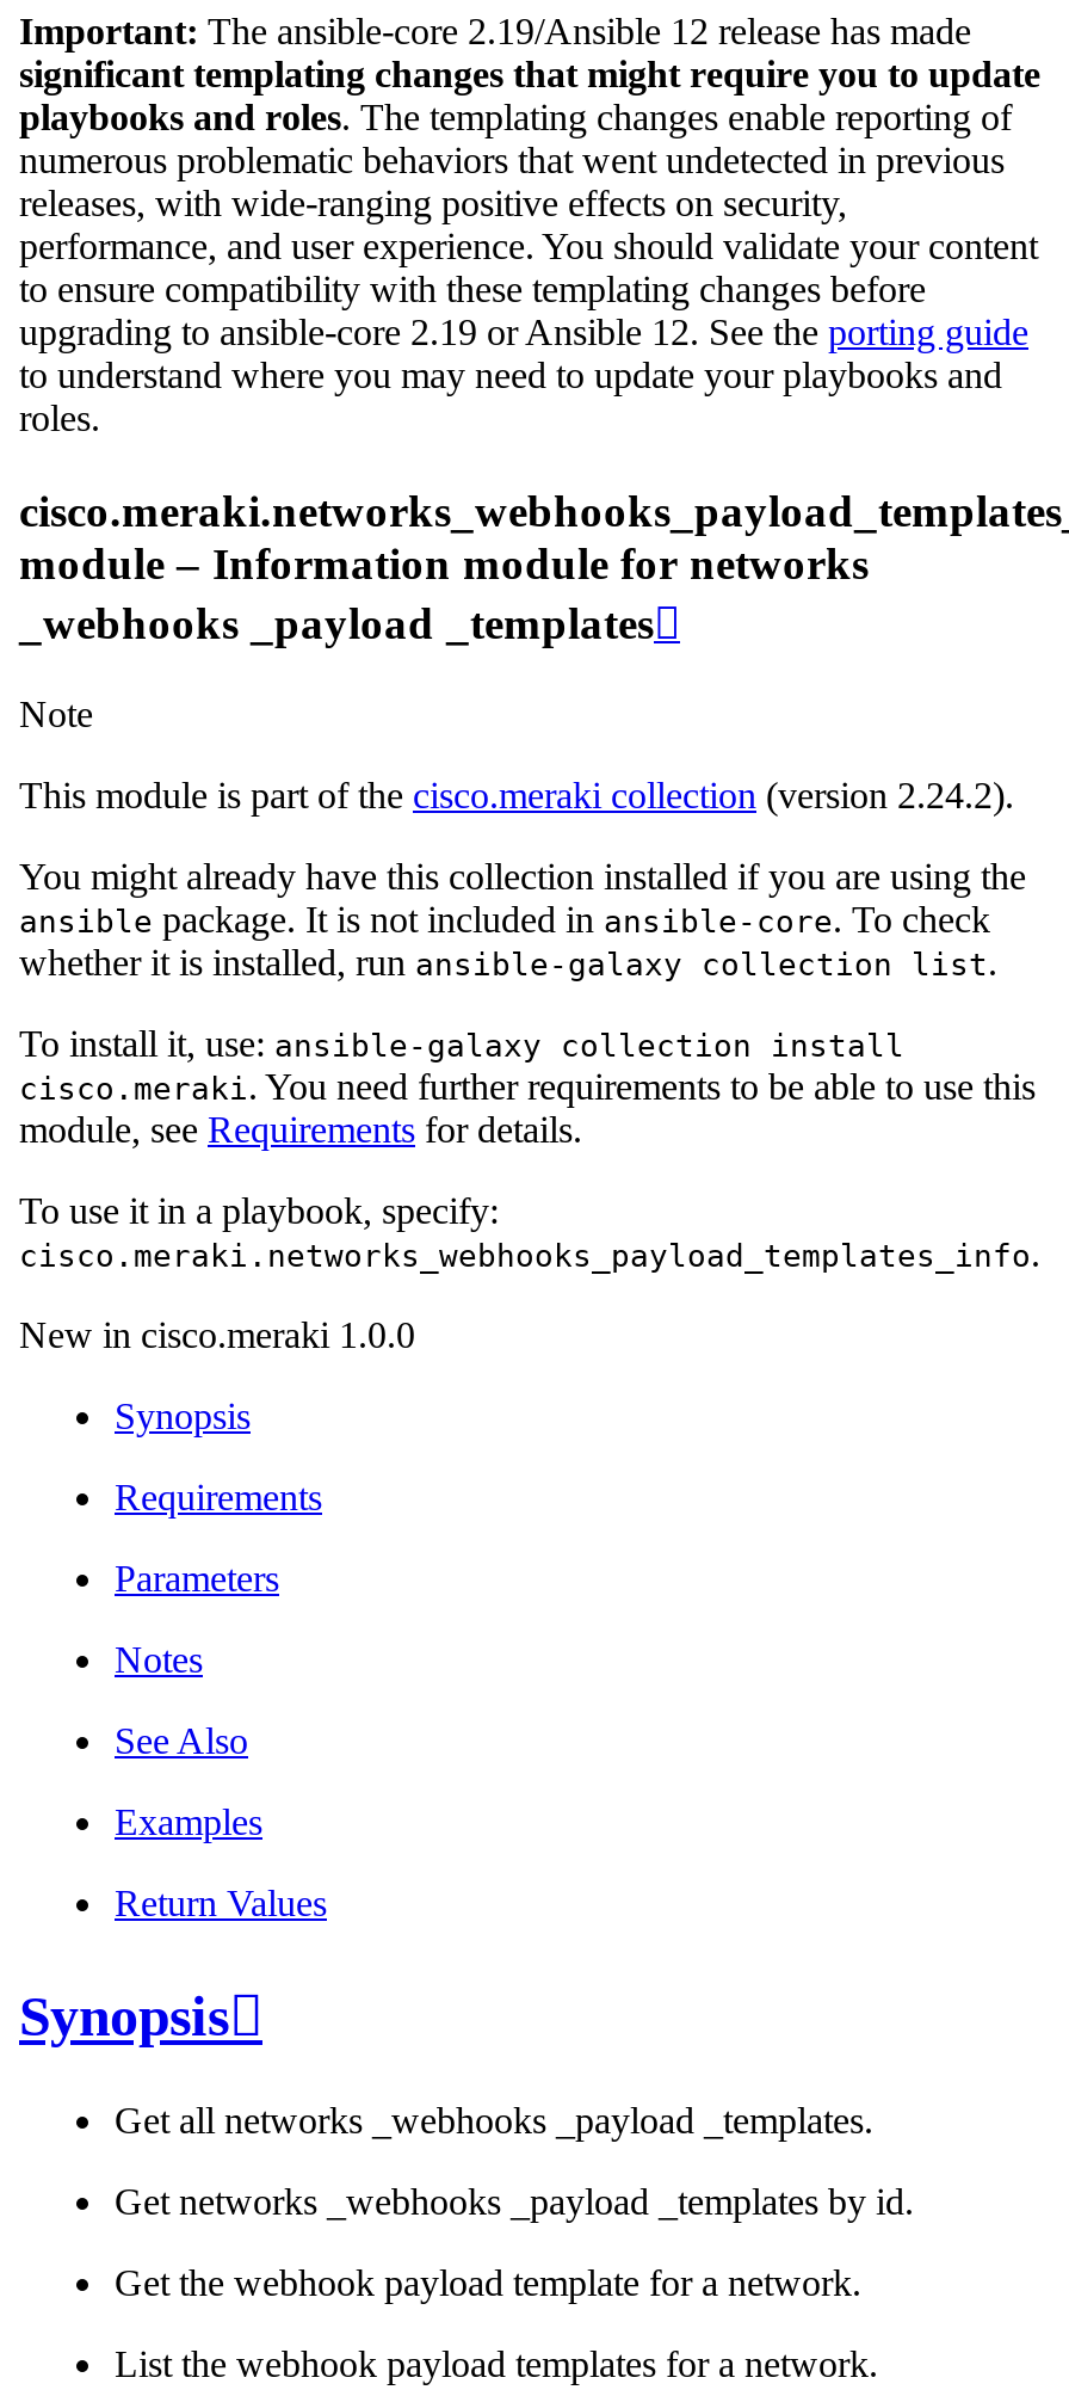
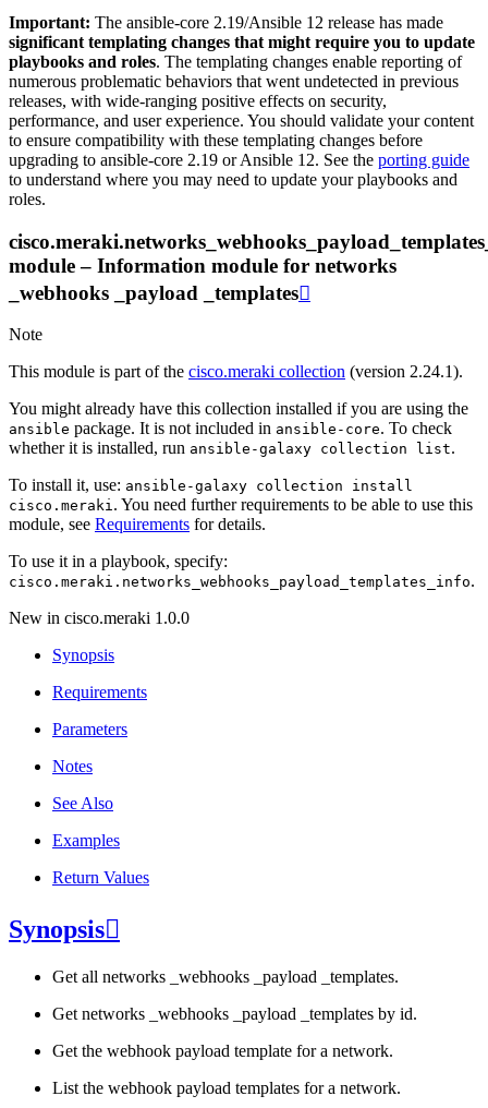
- This module is part of the cisco.meraki collection (version 2.24.2).
+ This module is part of the cisco.meraki collection (version 2.24.1).
